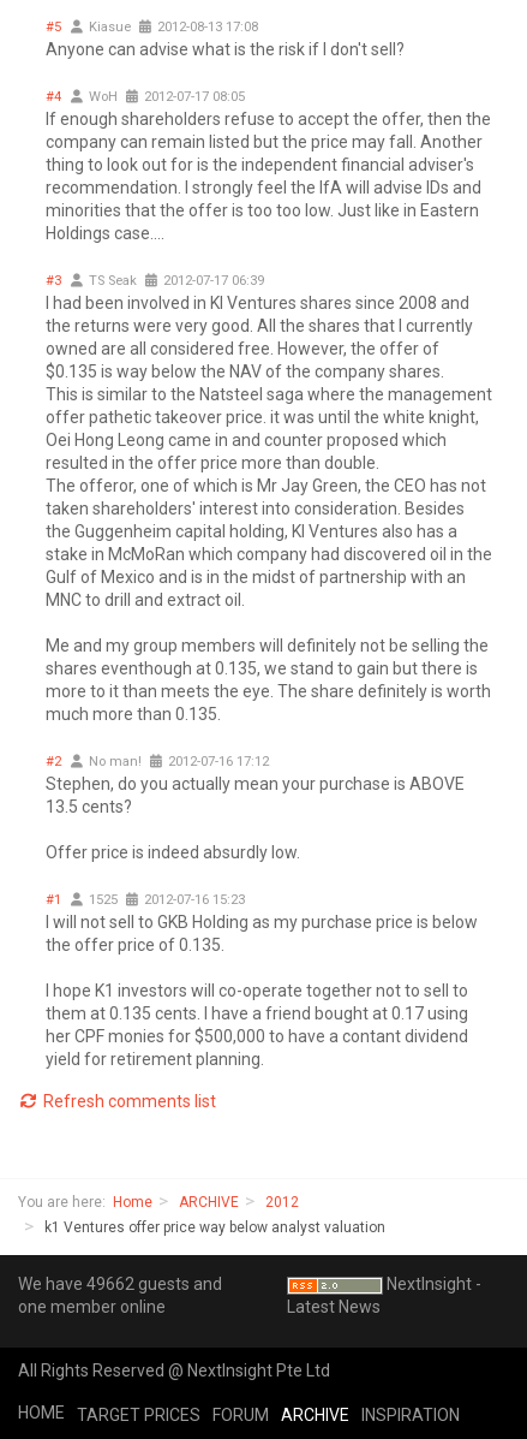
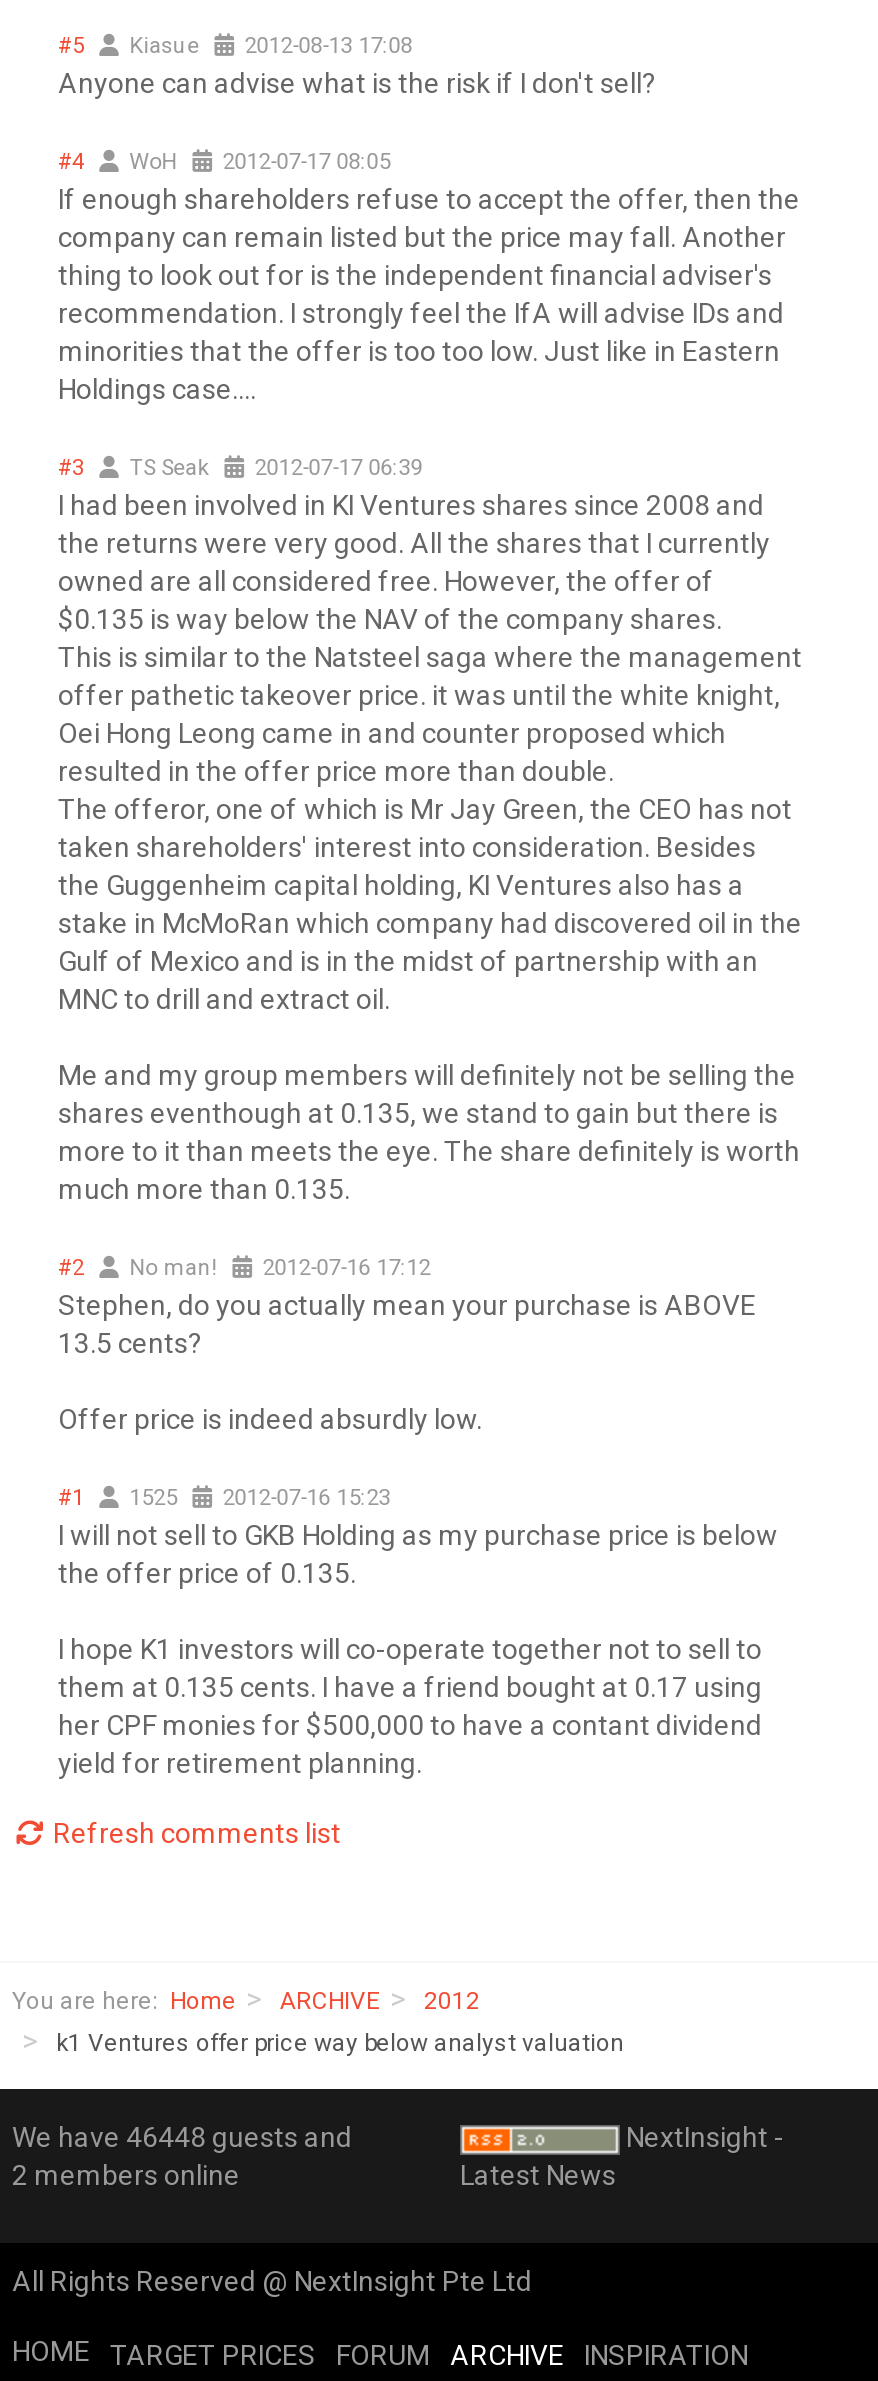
- We have 49662 guests and
+ We have 46448 guests and

- one member online
+ 2 members online
